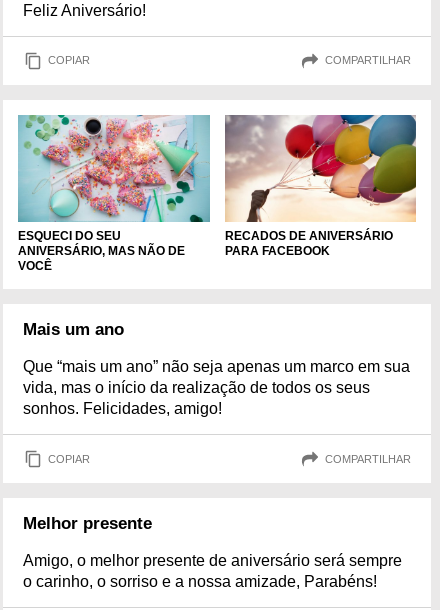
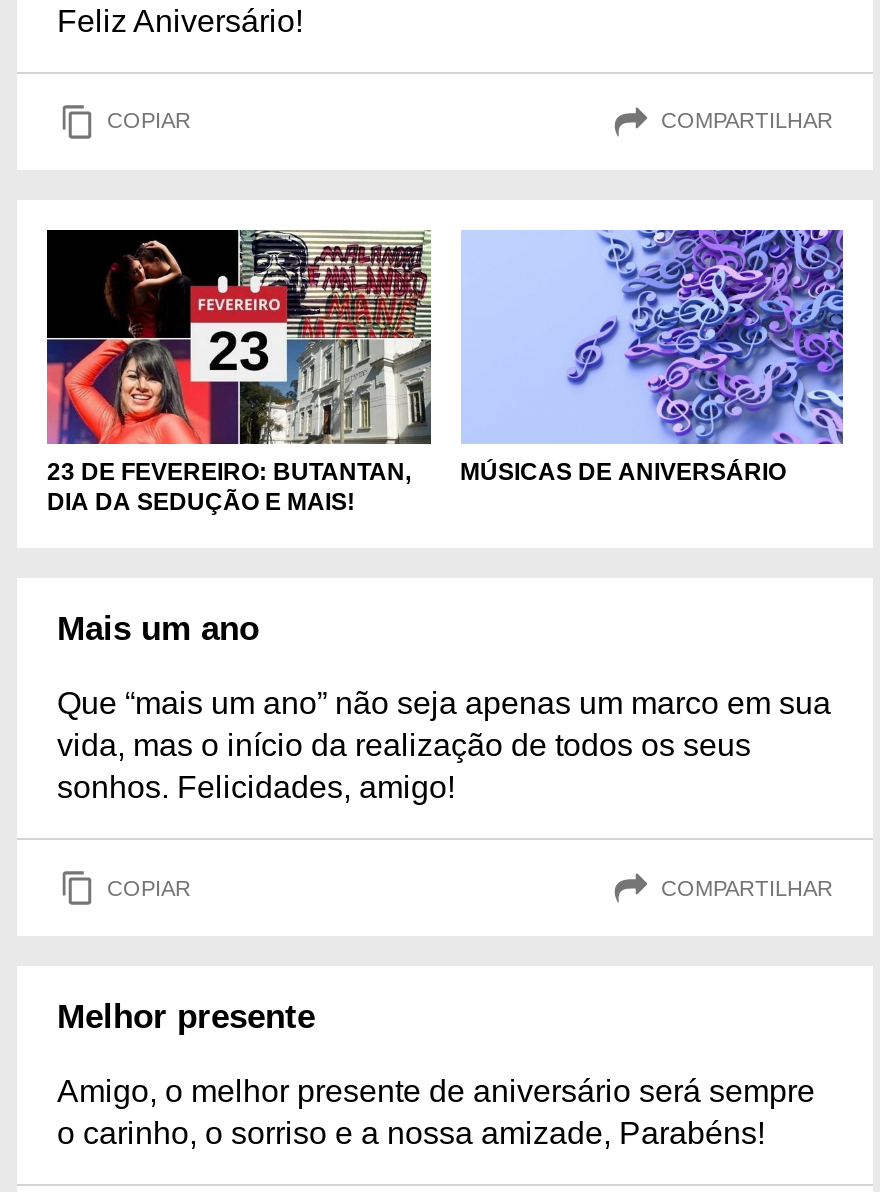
- [image]
- ESQUECI DO SEU
- ANIVERSÁRIO, MAS NÃO DE
- VOCÊ
+ [image]
+ 23 DE FEVEREIRO: BUTANTAN,
+ DIA DA SEDUÇÃO E MAIS!

- [image]
- RECADOS DE ANIVERSÁRIO
- PARA FACEBOOK
+ [image]
+ MÚSICAS DE ANIVERSÁRIO
